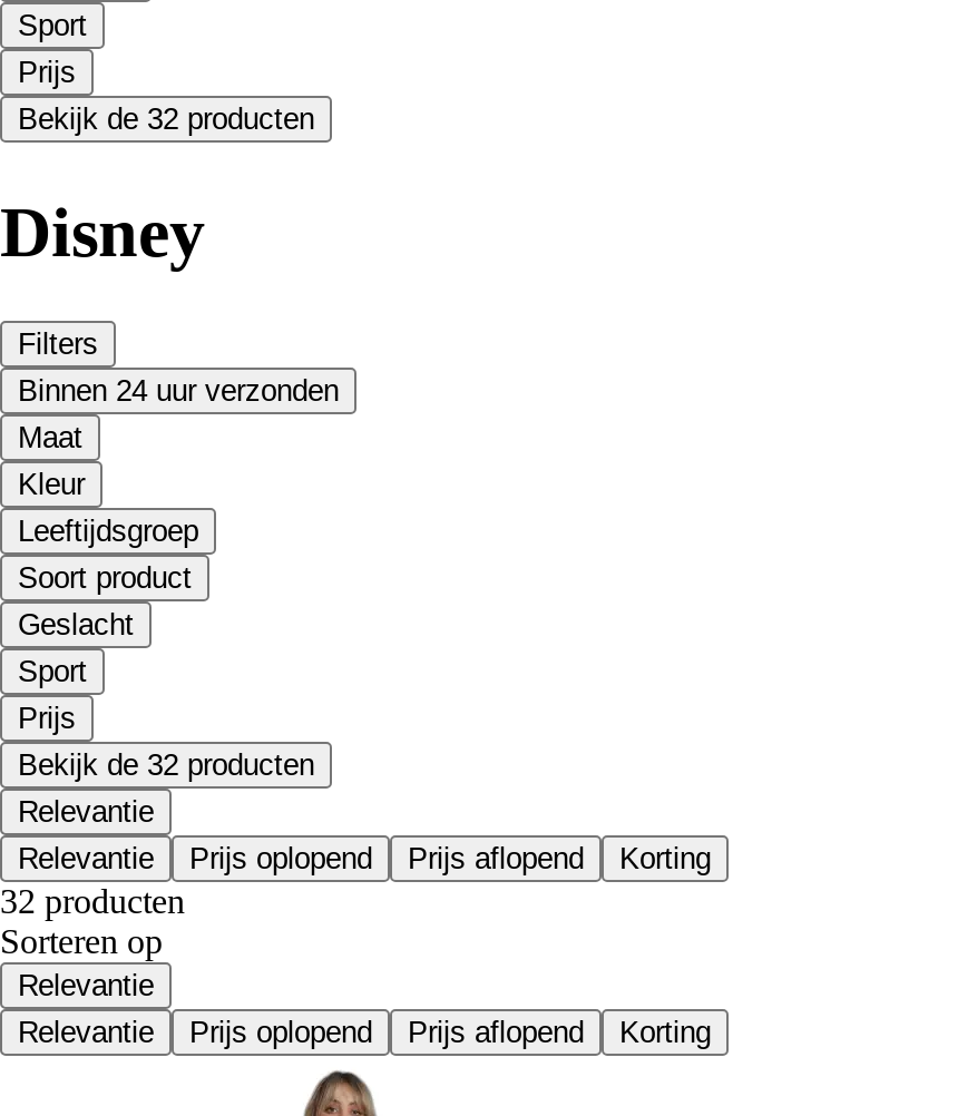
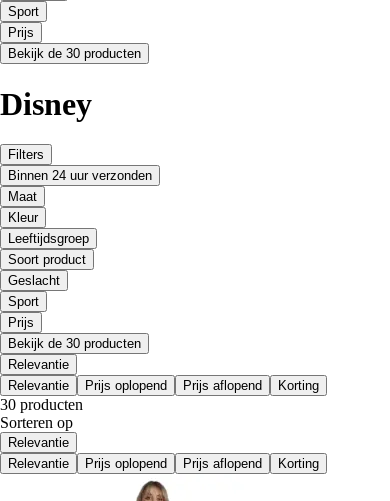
- Bekijk de 32 producten
+ Bekijk de 30 producten

- Bekijk de 32 producten
+ Bekijk de 30 producten

- 32 producten
+ 30 producten
